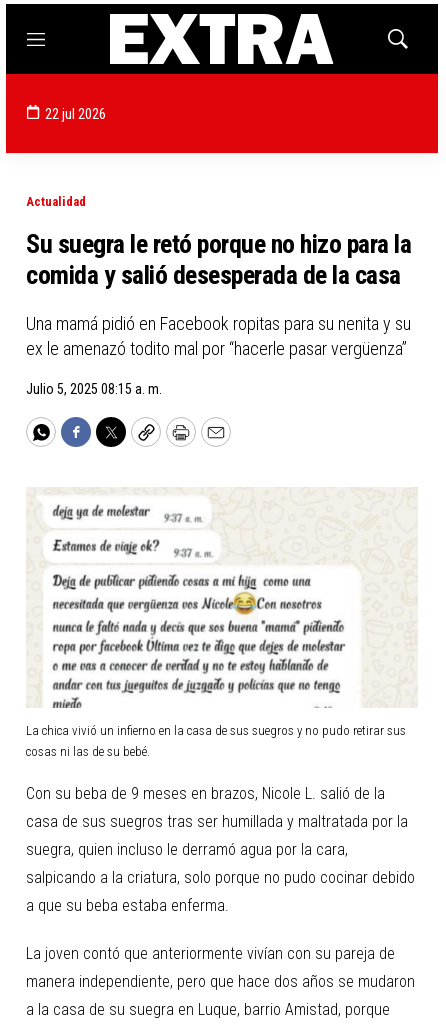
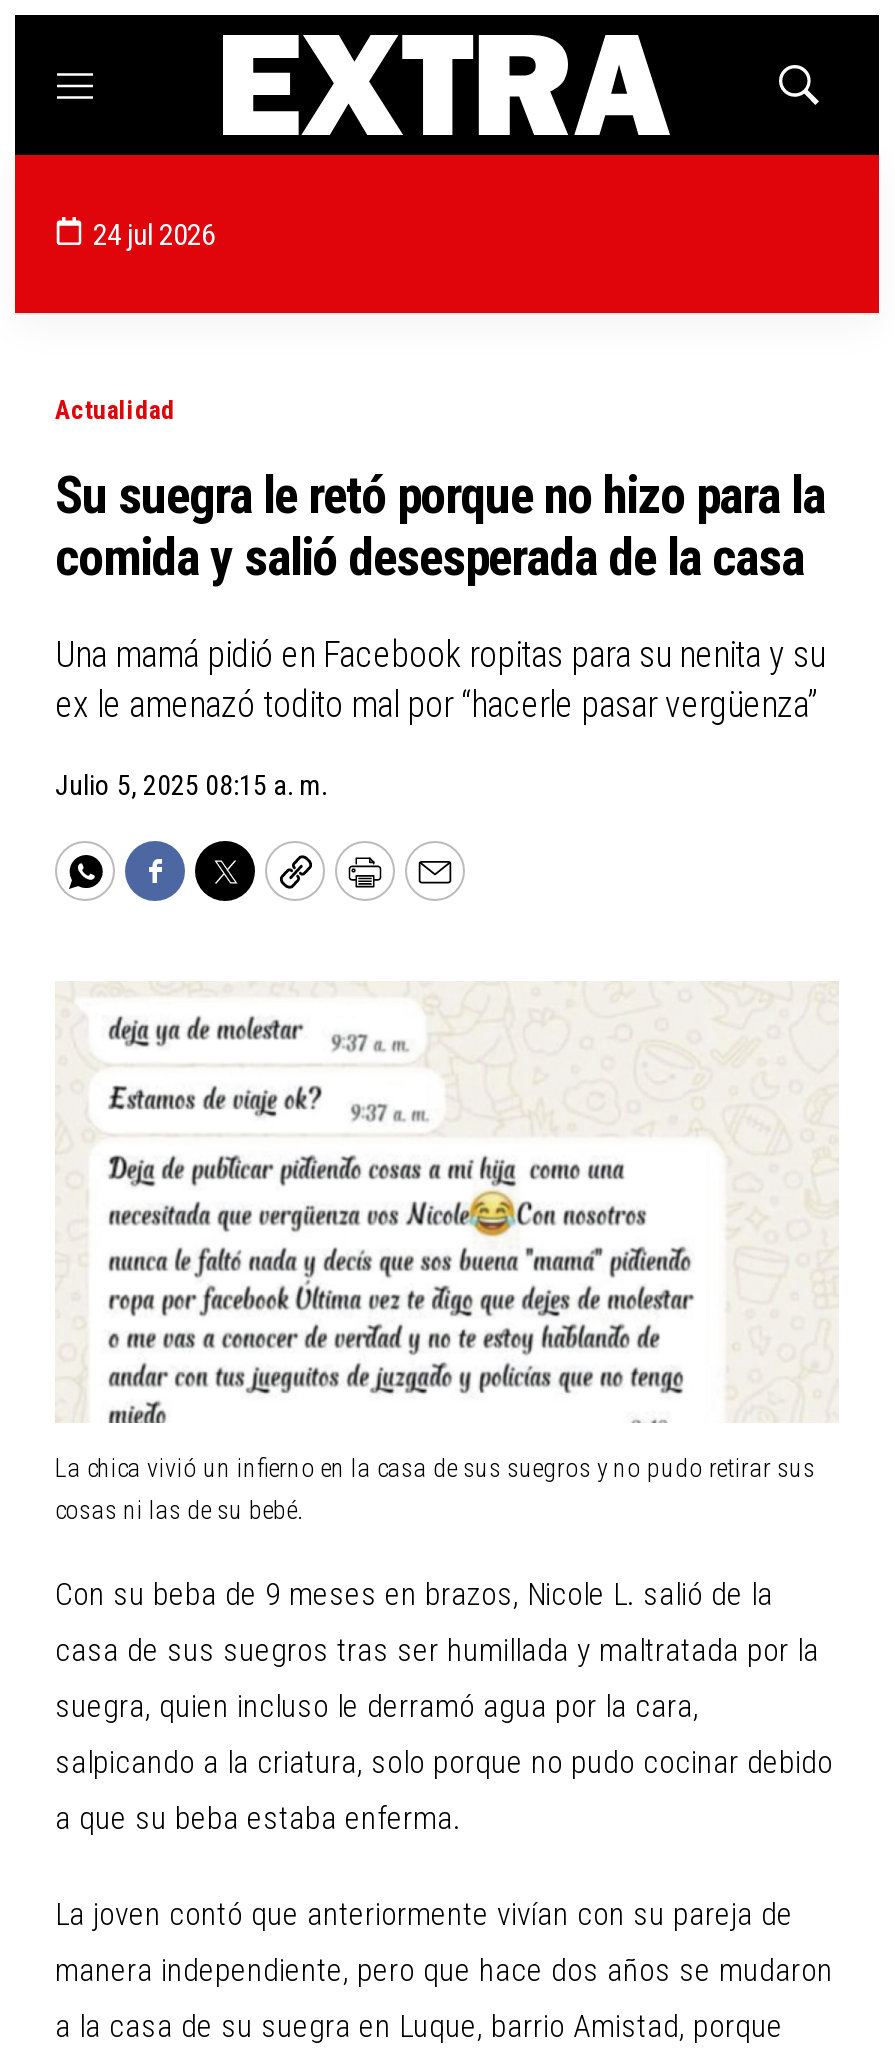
- 22 jul 2026
+ 24 jul 2026
